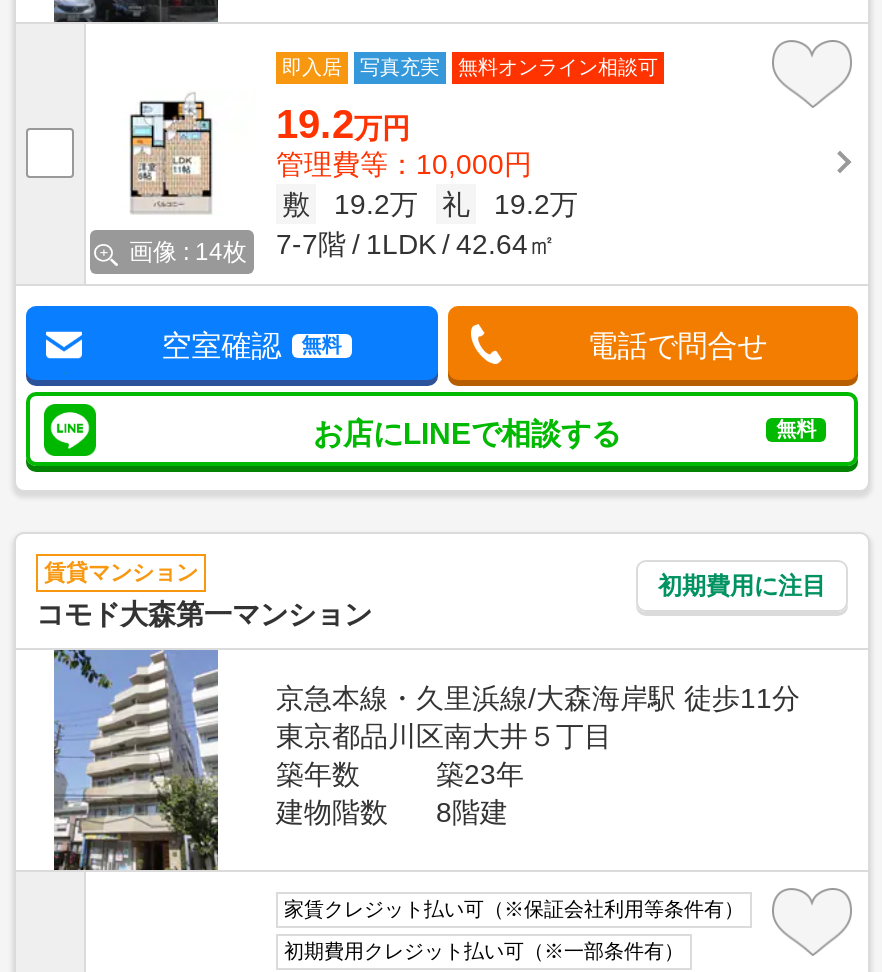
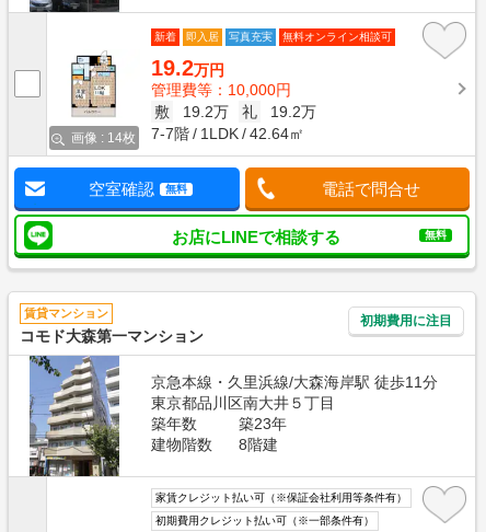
+ 新着
